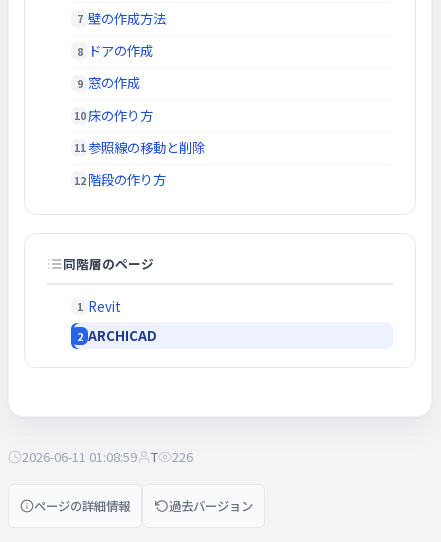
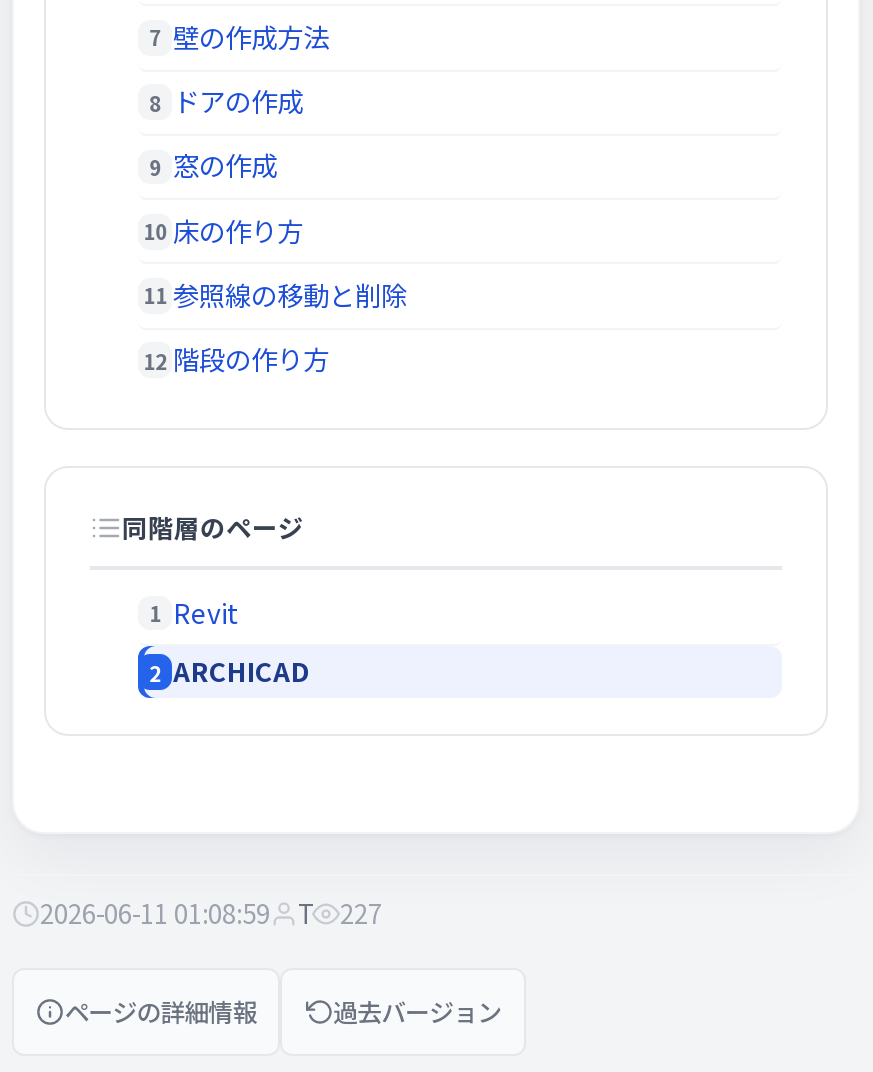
- 2026-06-11 01:08:59 T 226
+ 2026-06-11 01:08:59 T 227
